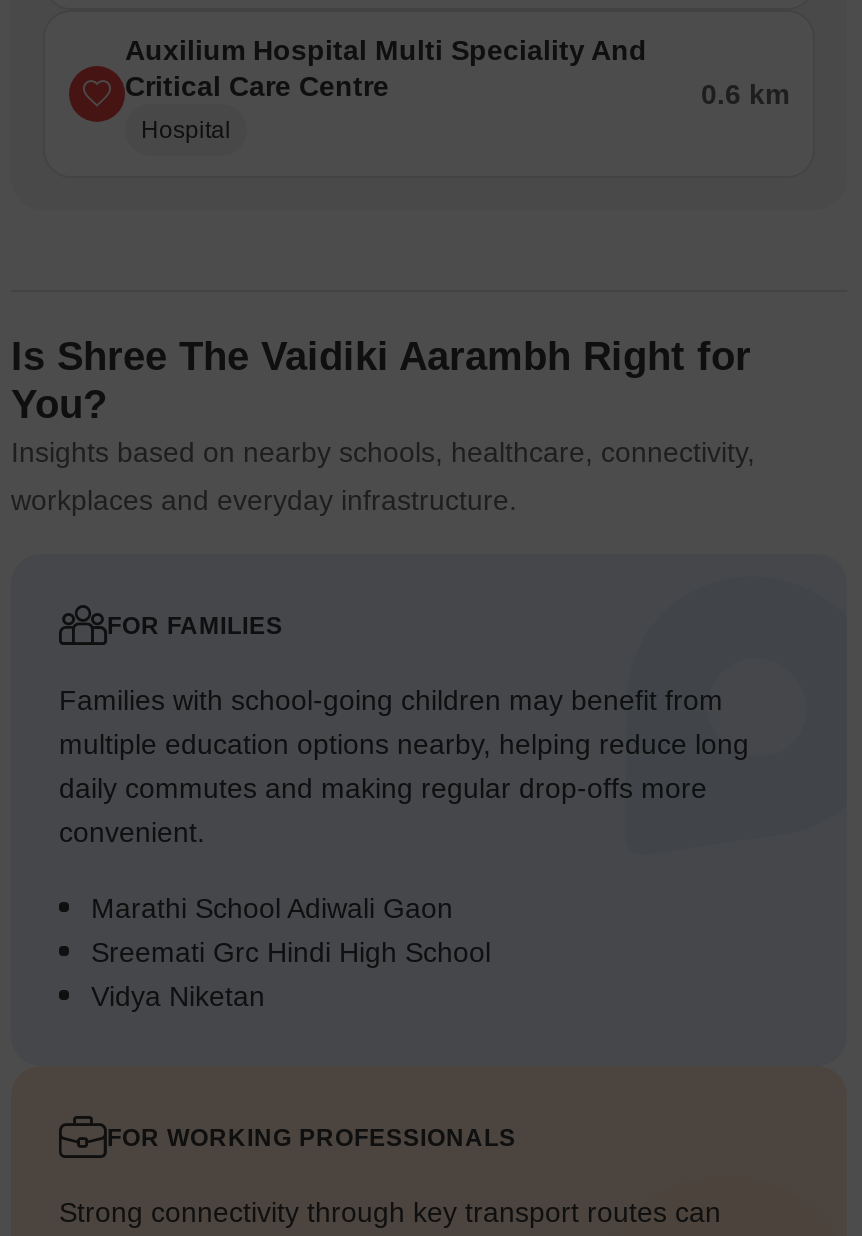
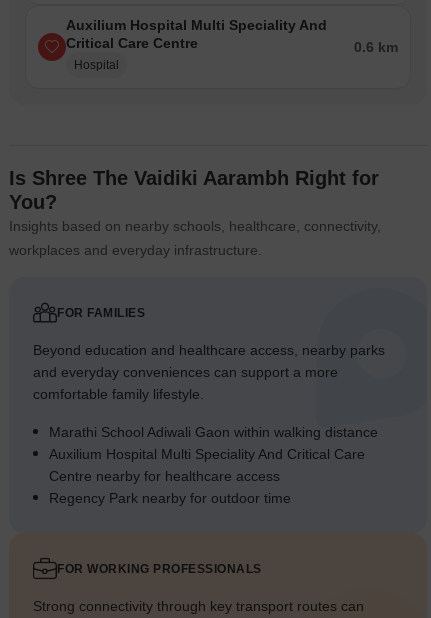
- Families with school-going children may benefit from
- multiple education options nearby, helping reduce long
- daily commutes and making regular drop-offs more
- convenient.
+ Beyond education and healthcare access, nearby parks
+ and everyday conveniences can support a more
+ comfortable family lifestyle.

- Marathi School Adiwali Gaon
- Sreemati Grc Hindi High School
- Vidya Niketan
+ Marathi School Adiwali Gaon within walking distance
+ Auxilium Hospital Multi Speciality And Critical Care
+ Centre nearby for healthcare access
+ Regency Park nearby for outdoor time
